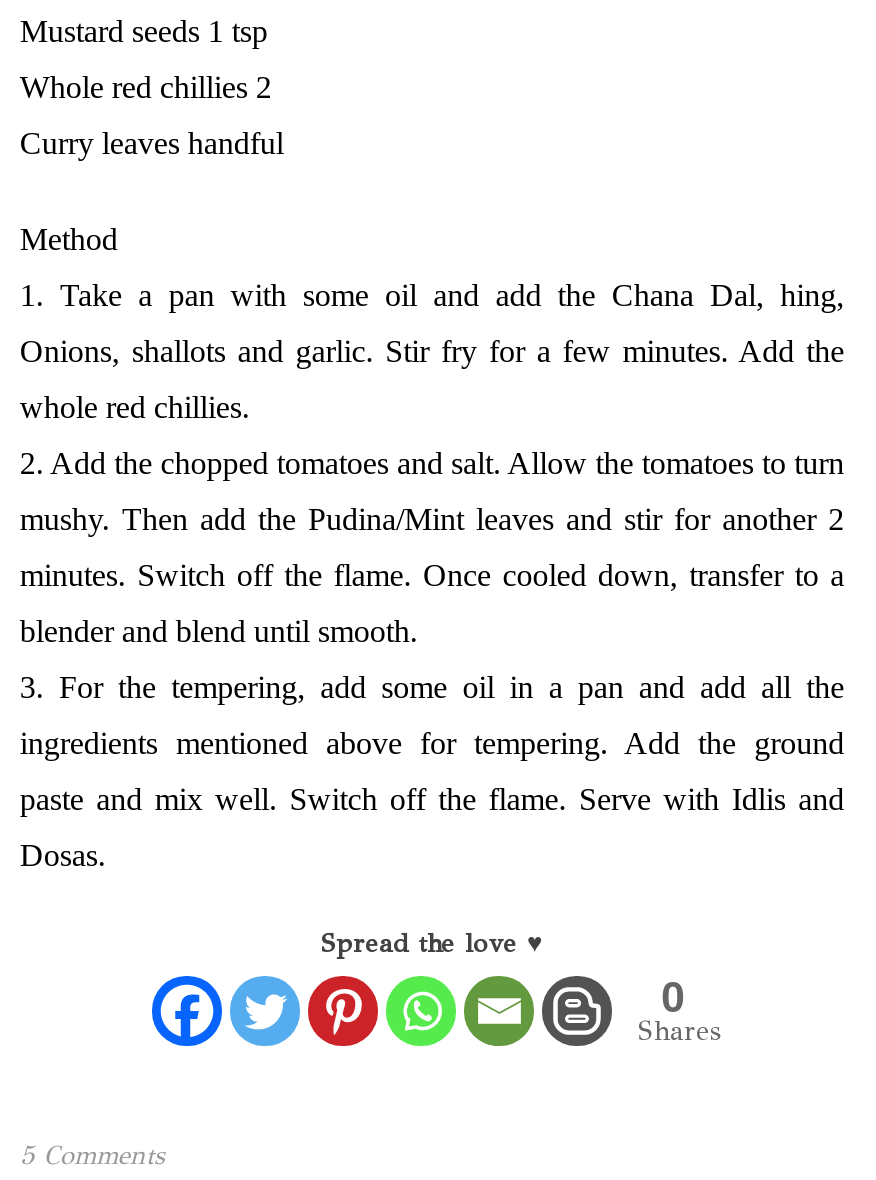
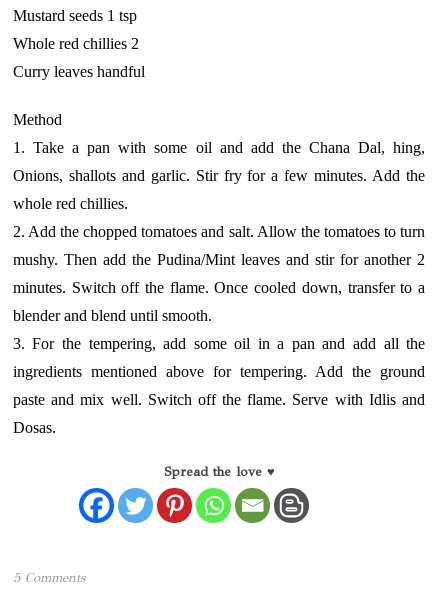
- 0
- Shares
